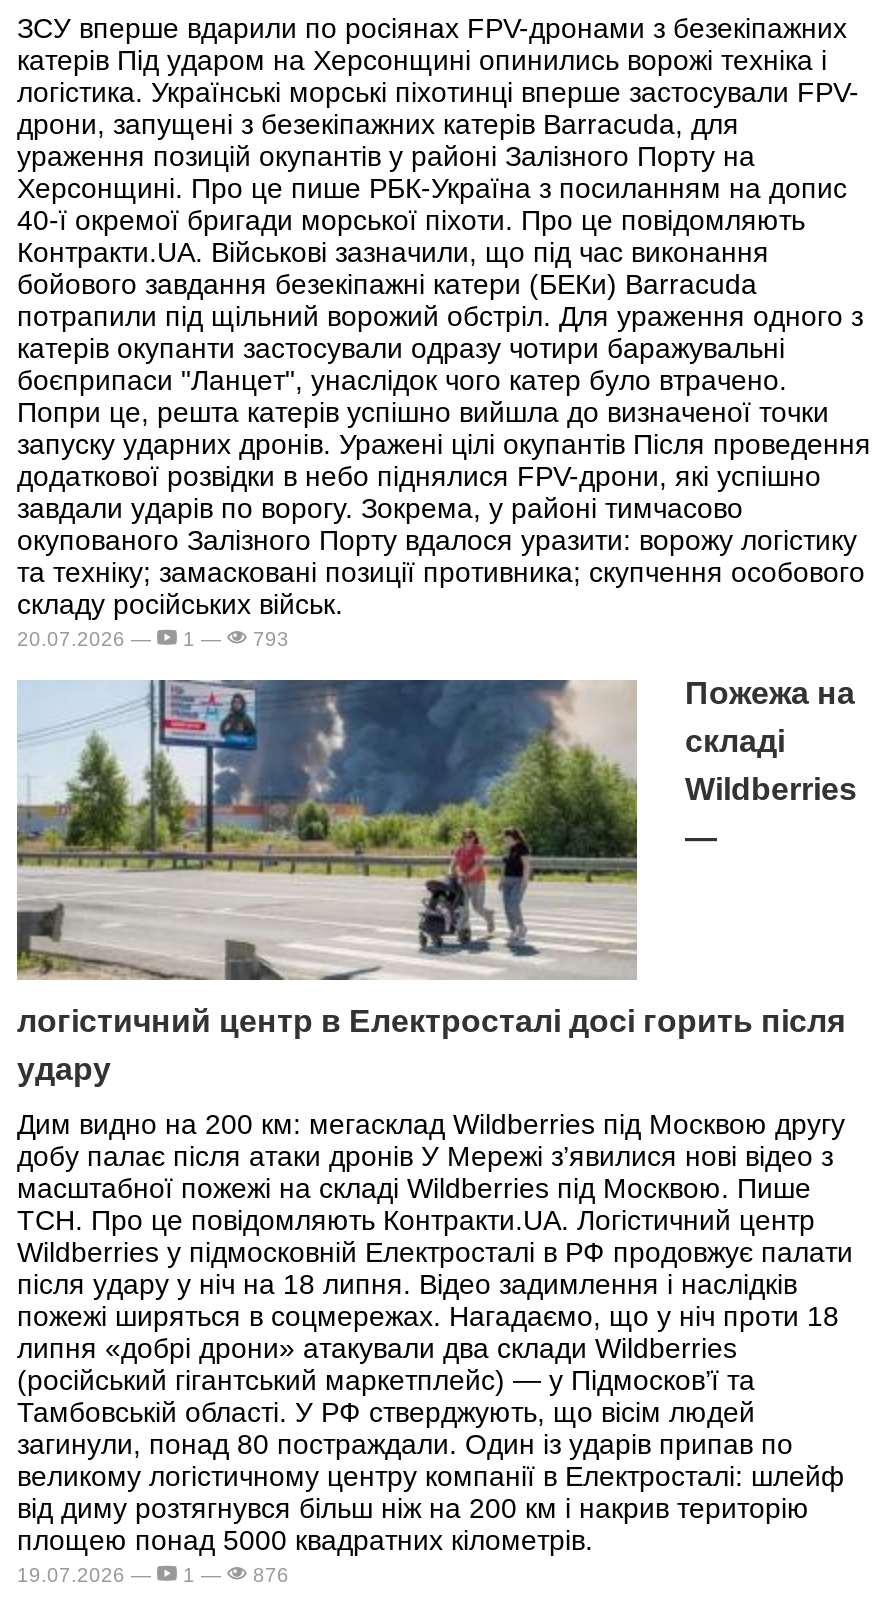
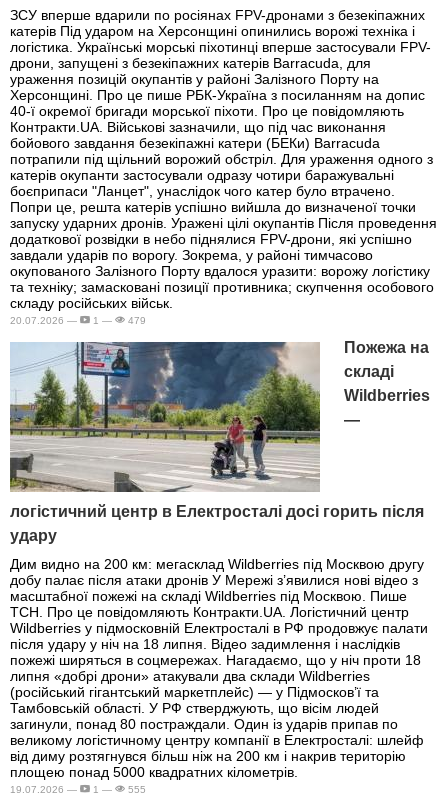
- 20.07.2026 — 1 — 793
+ 20.07.2026 — 1 — 479

- 19.07.2026 — 1 — 876
+ 19.07.2026 — 1 — 555
